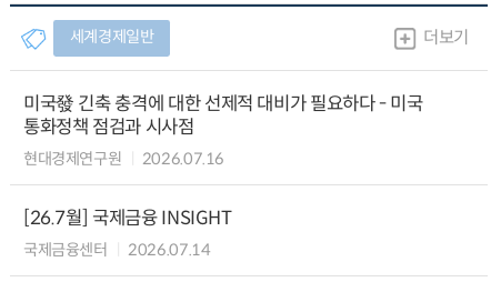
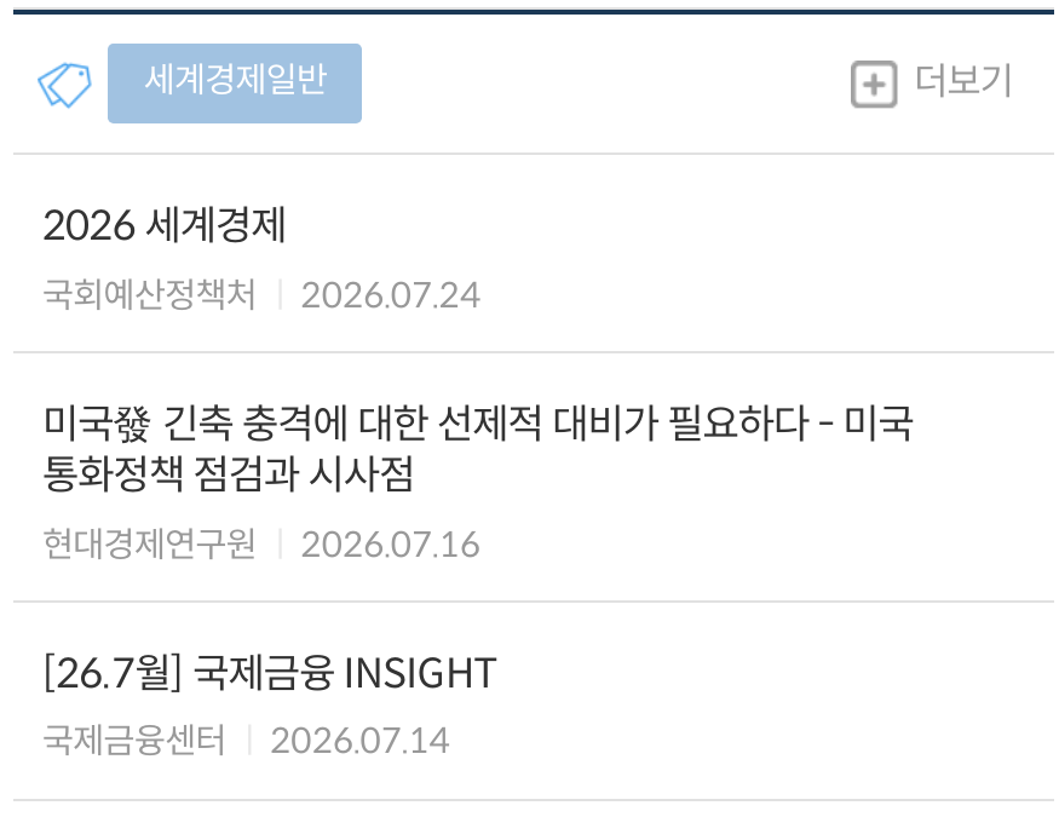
+ 2026 세계경제
+ 국회예산정책처
+ 2026.07.24
